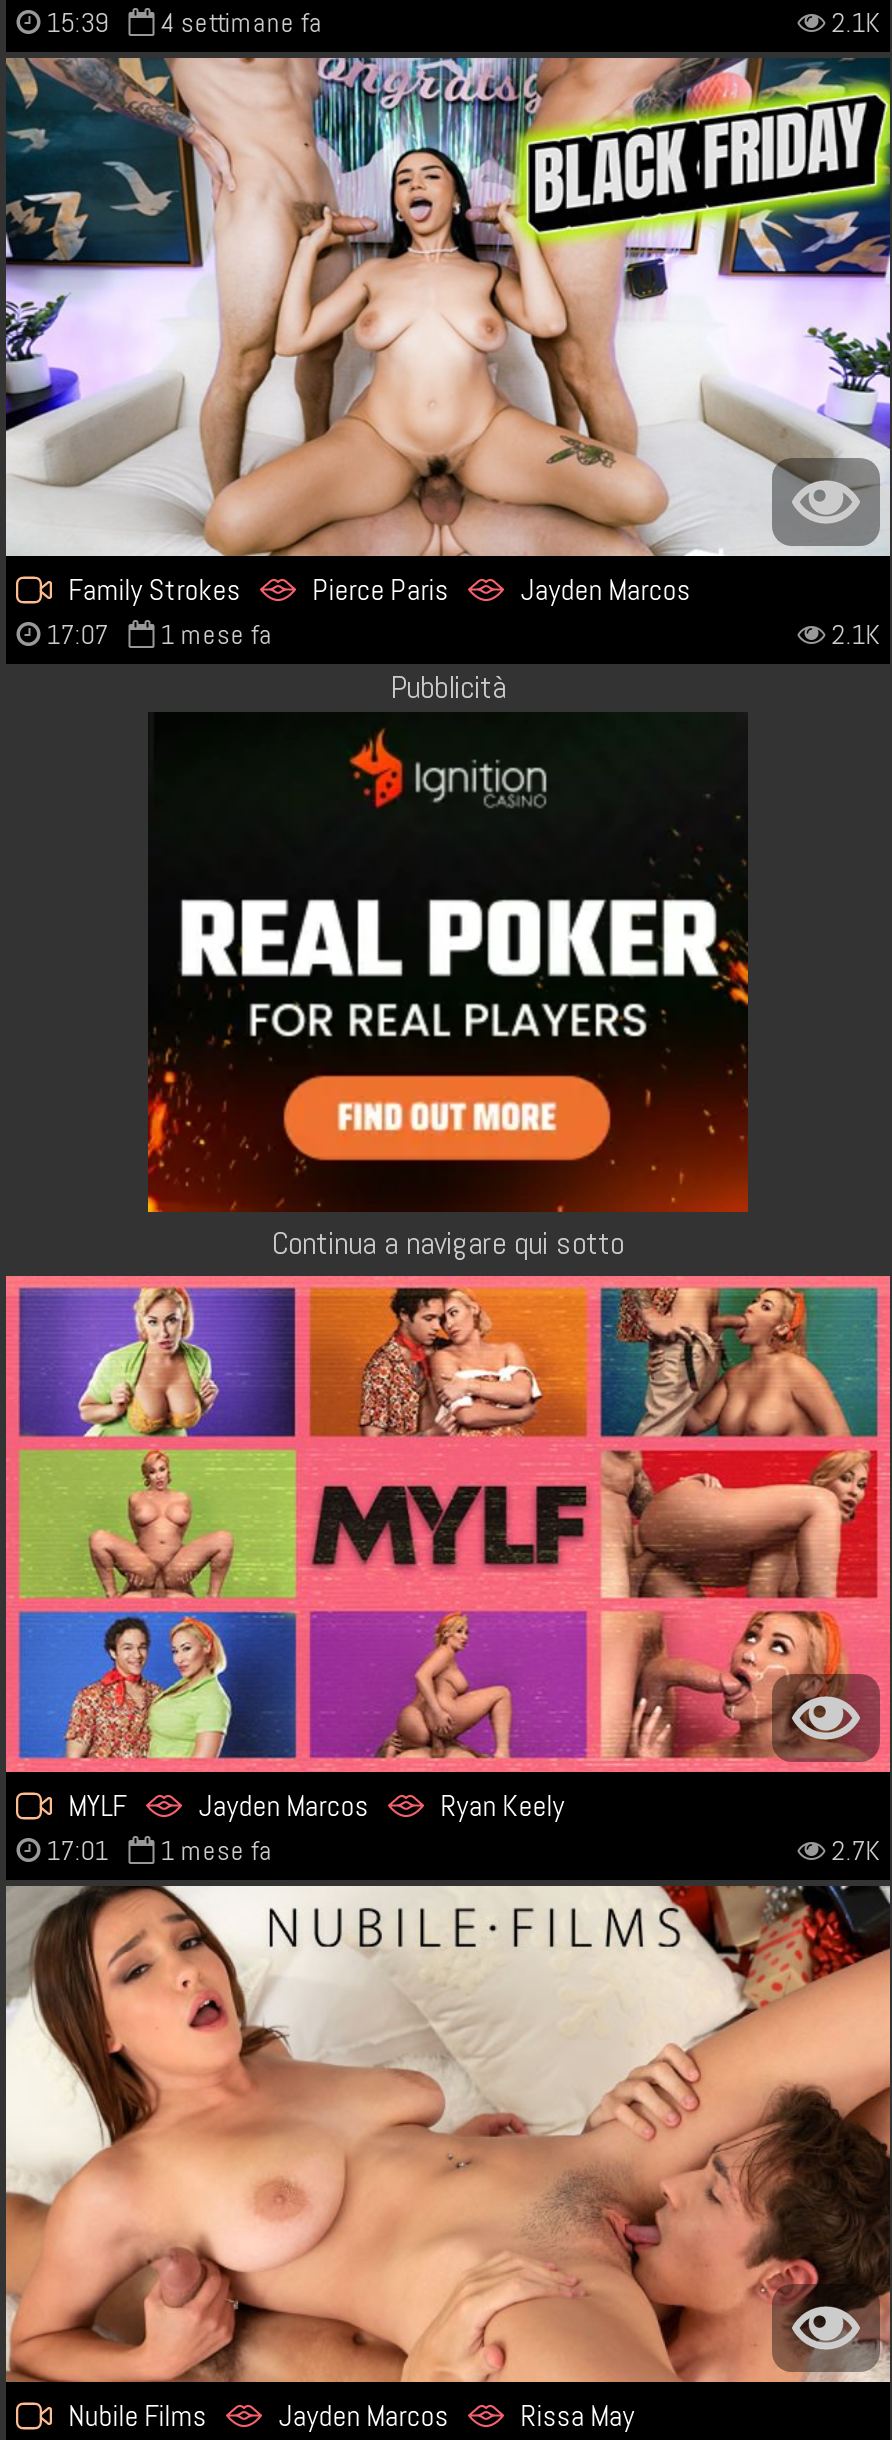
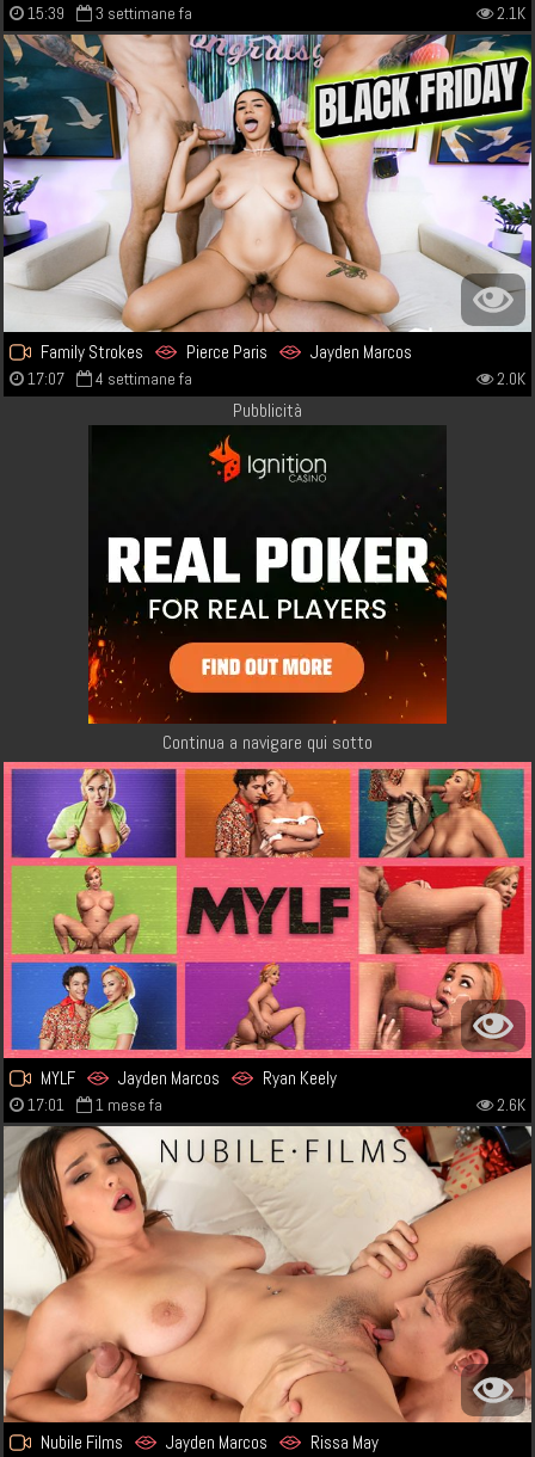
- 15:39 4 settimane fa
+ 15:39 3 settimane fa

- 1 mese fa
- 2.1K
+ 4 settimane fa
+ 2.0K

- 2.7K
+ 2.6K
